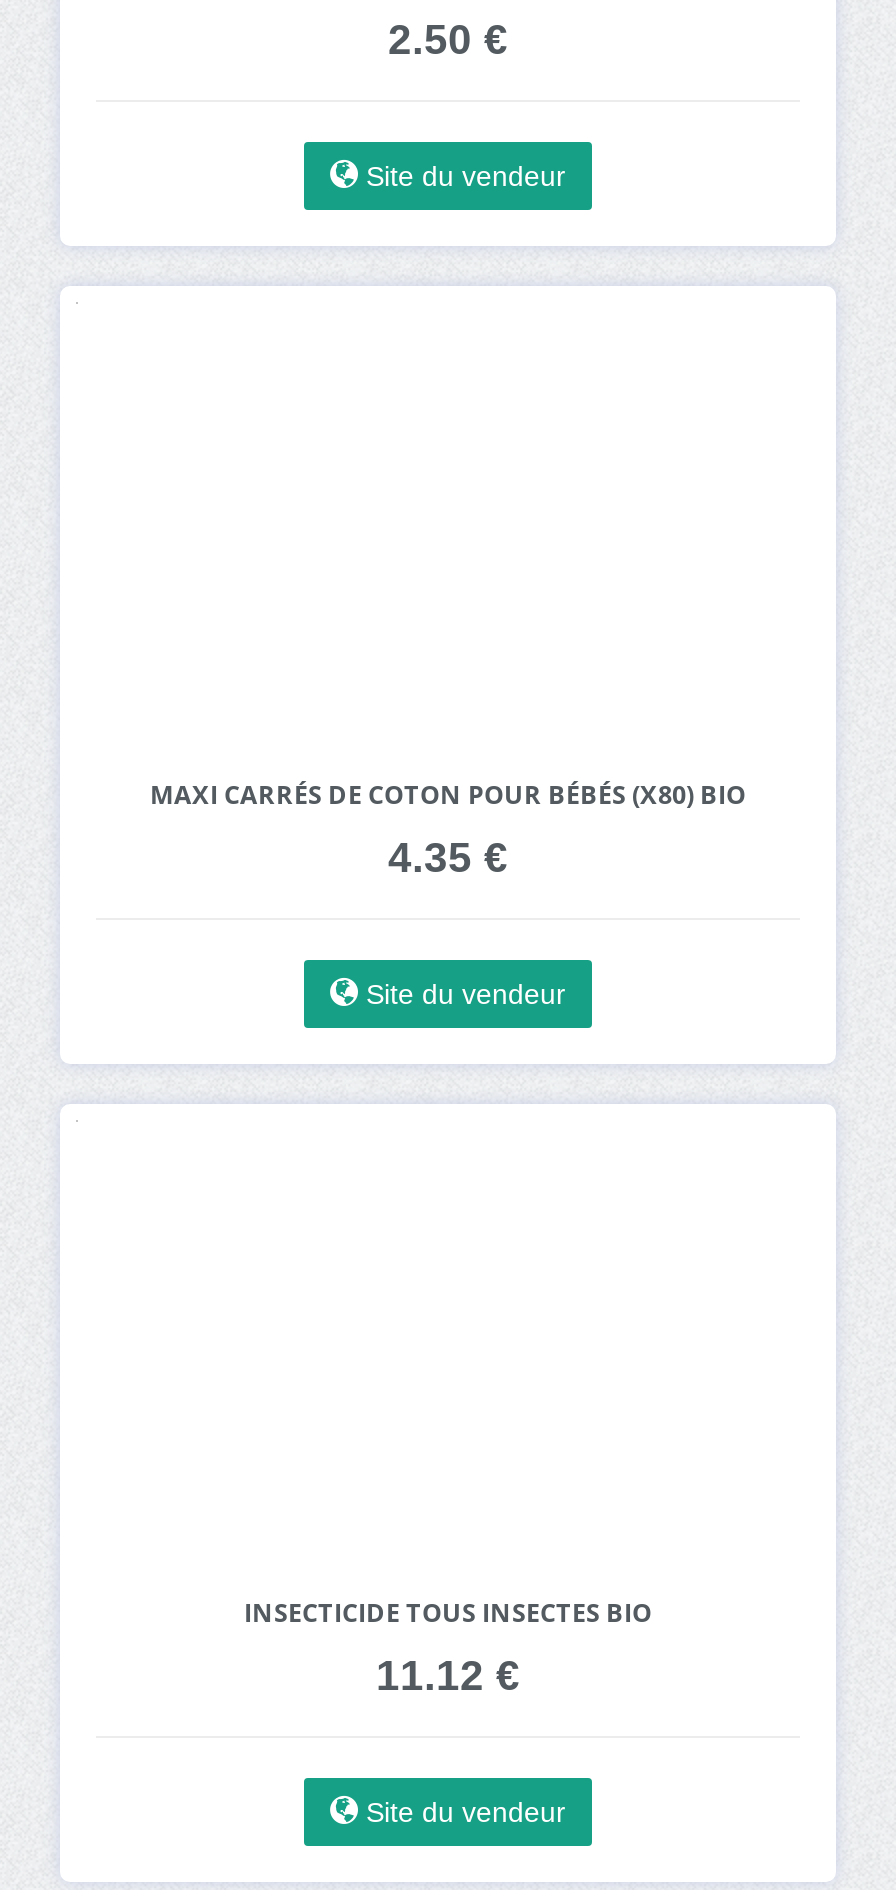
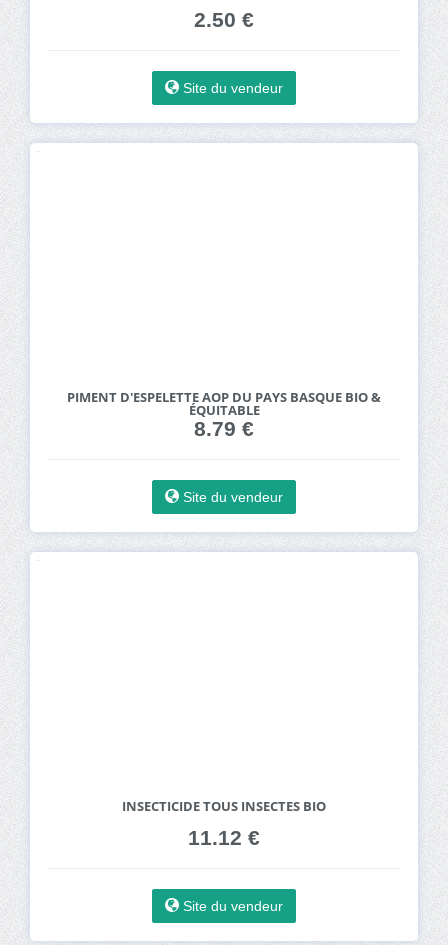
- MAXI CARRÉS DE COTON POUR BÉBÉS (X80) BIO
- 4.35 €
+ PIMENT D'ESPELETTE AOP DU PAYS BASQUE BIO &
+ ÉQUITABLE
+ 8.79 €
